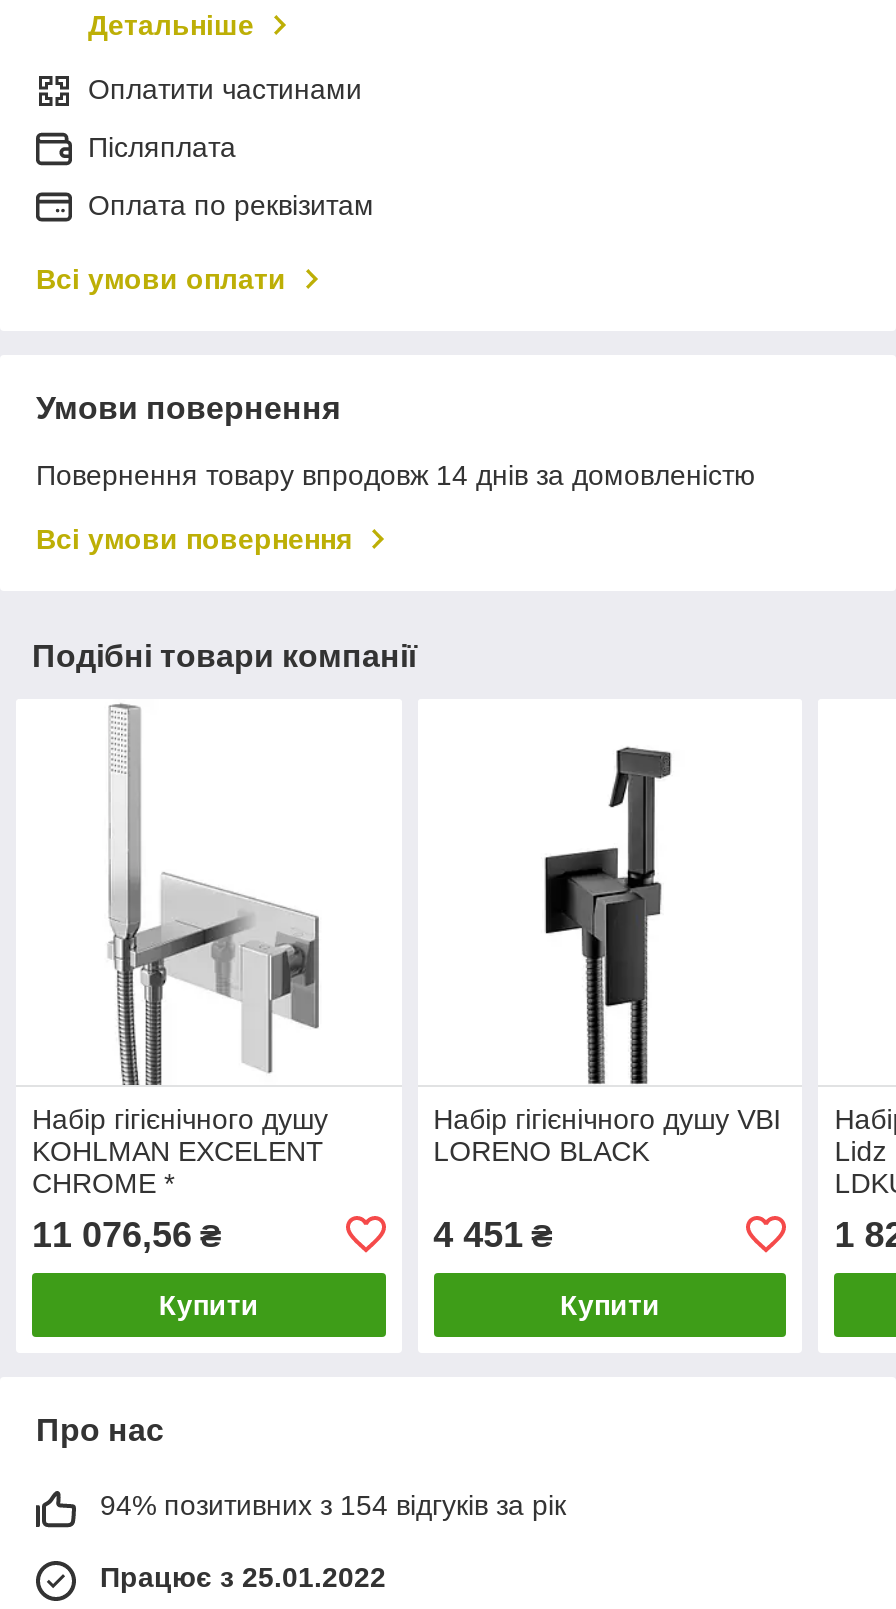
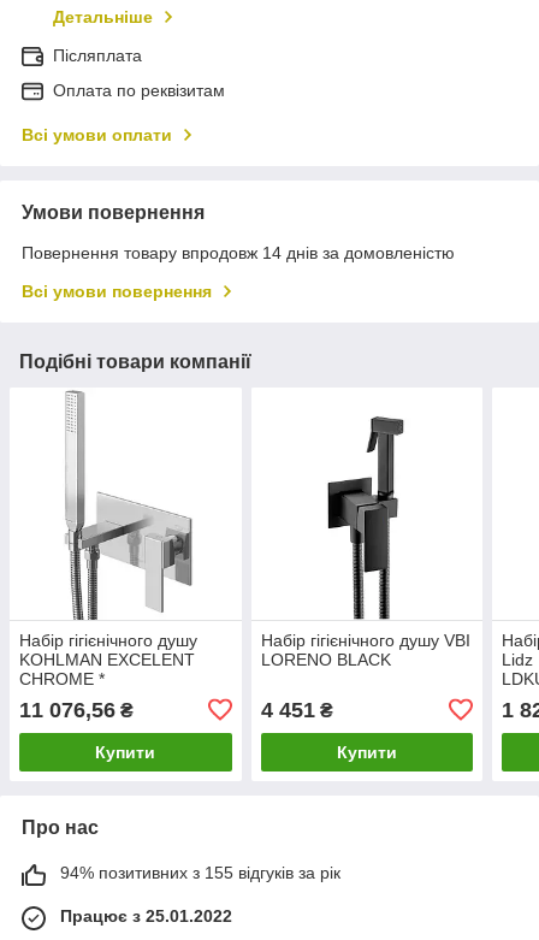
- Оплатити частинами

- 94% позитивних з 154 відгуків за рік
+ 94% позитивних з 155 відгуків за рік
